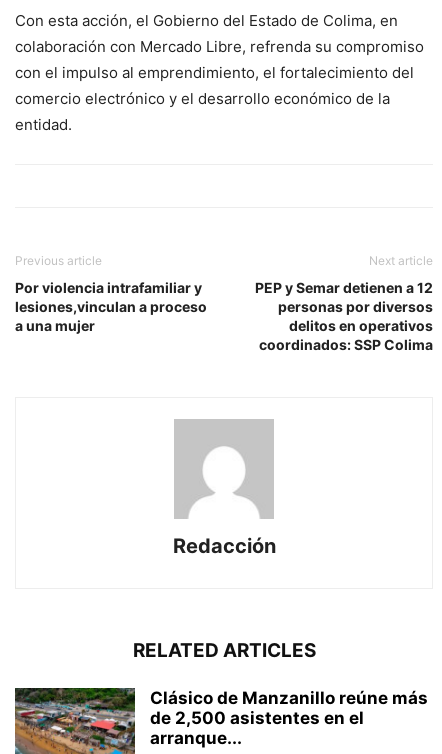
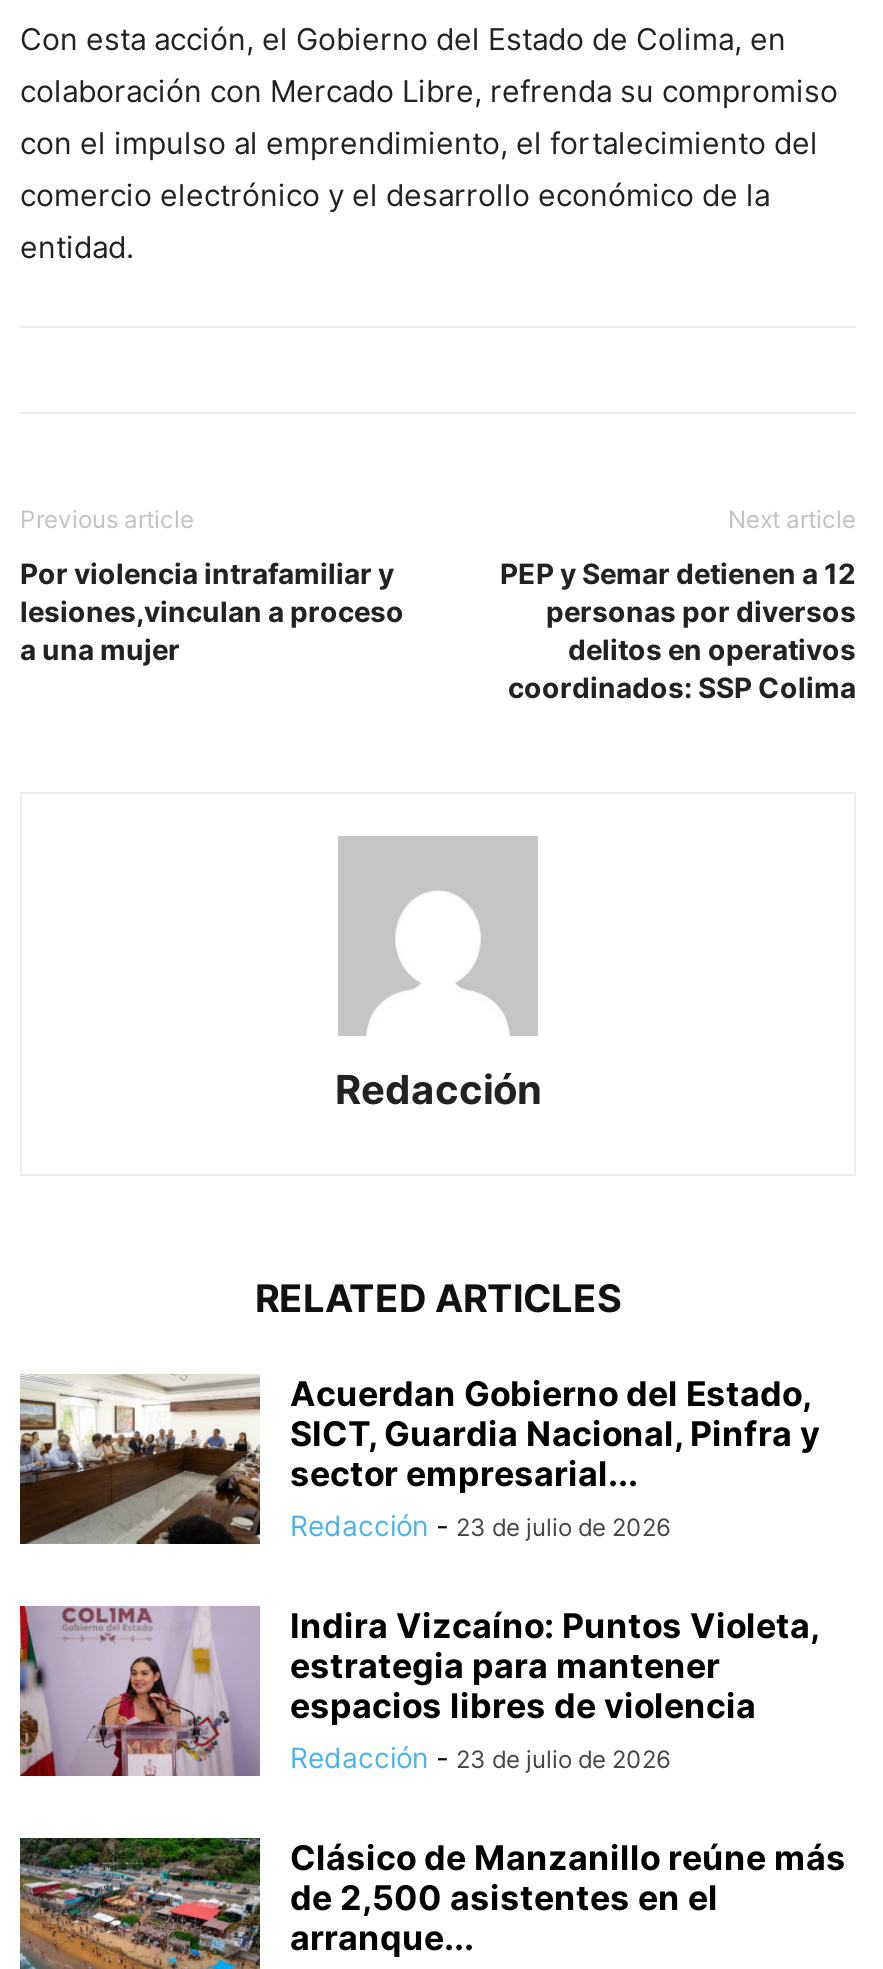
+ [image]
+ Acuerdan Gobierno del Estado,
+ SICT, Guardia Nacional, Pinfra y
+ sector empresarial...
+ Redacción - 23 de julio de 2026
+ Indira Vizcaíno: Puntos Violeta,
+ estrategia para mantener
+ espacios libres de violencia
+ Redacción - 23 de julio de 2026

+ [image]
